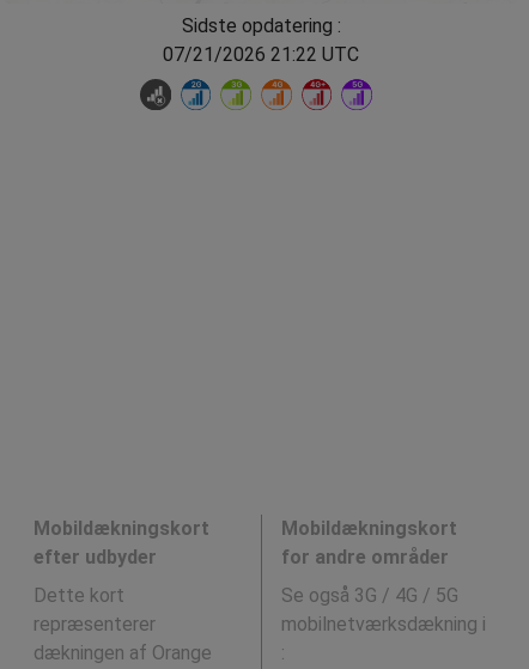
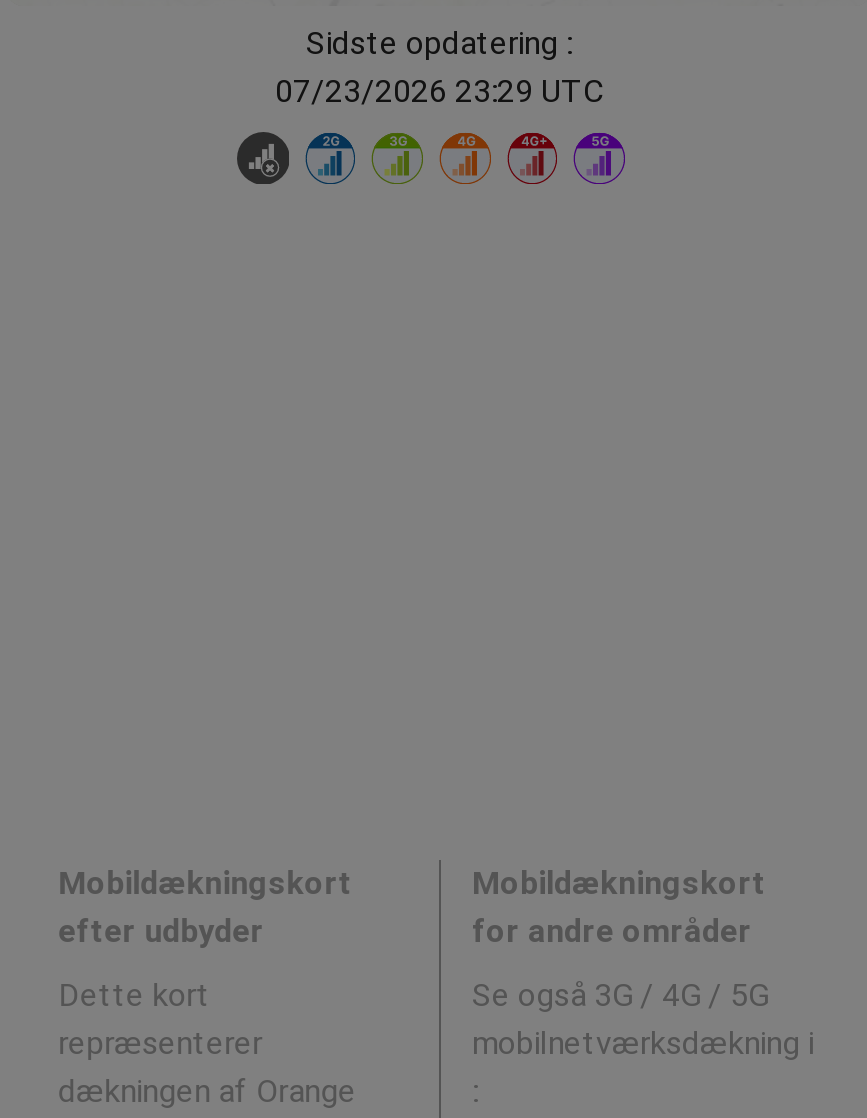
- 07/21/2026 21:22 UTC
+ 07/23/2026 23:29 UTC
